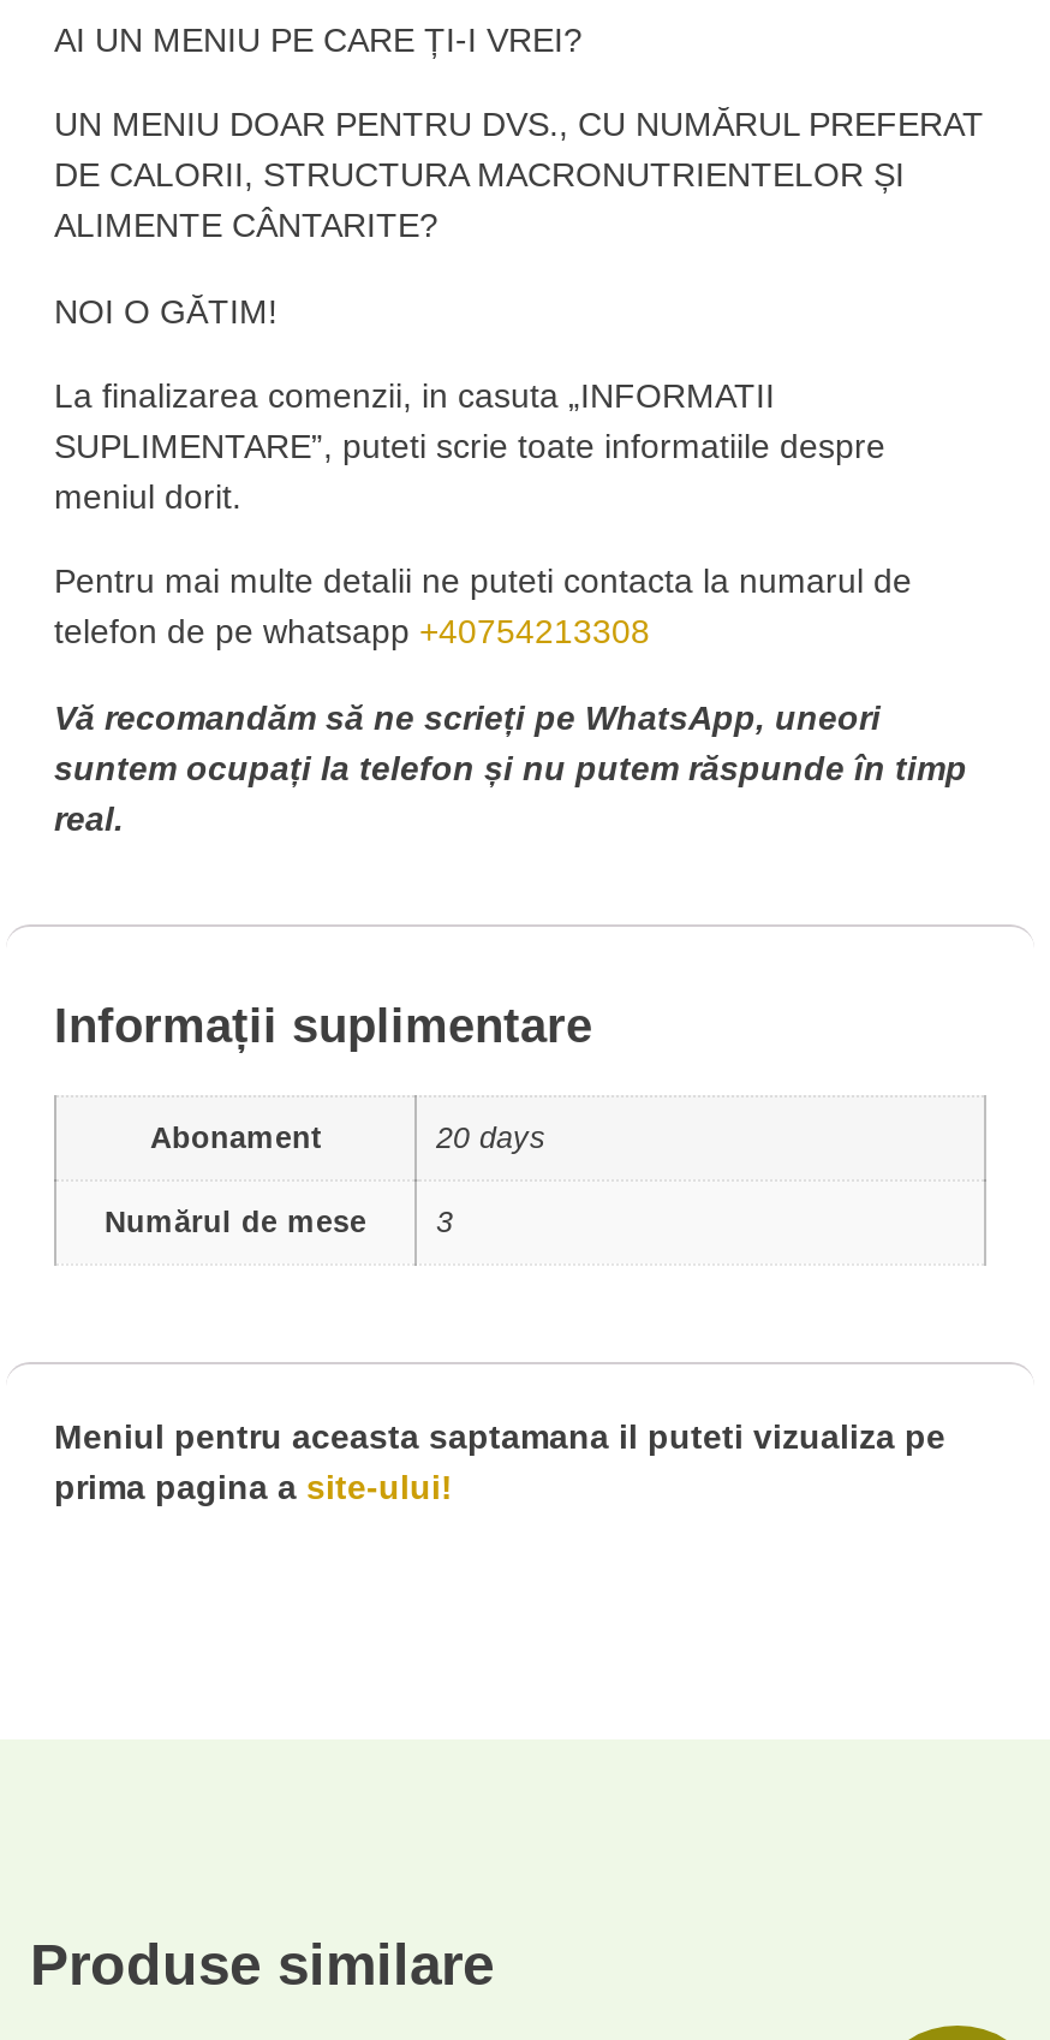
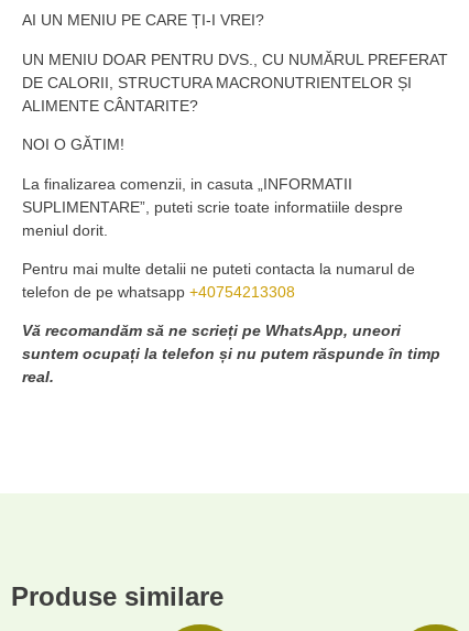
- Informații suplimentare
- Abonament
- 20 days
- Numărul de mese
- 3

- Meniul pentru aceasta saptamana il puteti vizualiza pe
- prima pagina a site-ului!
